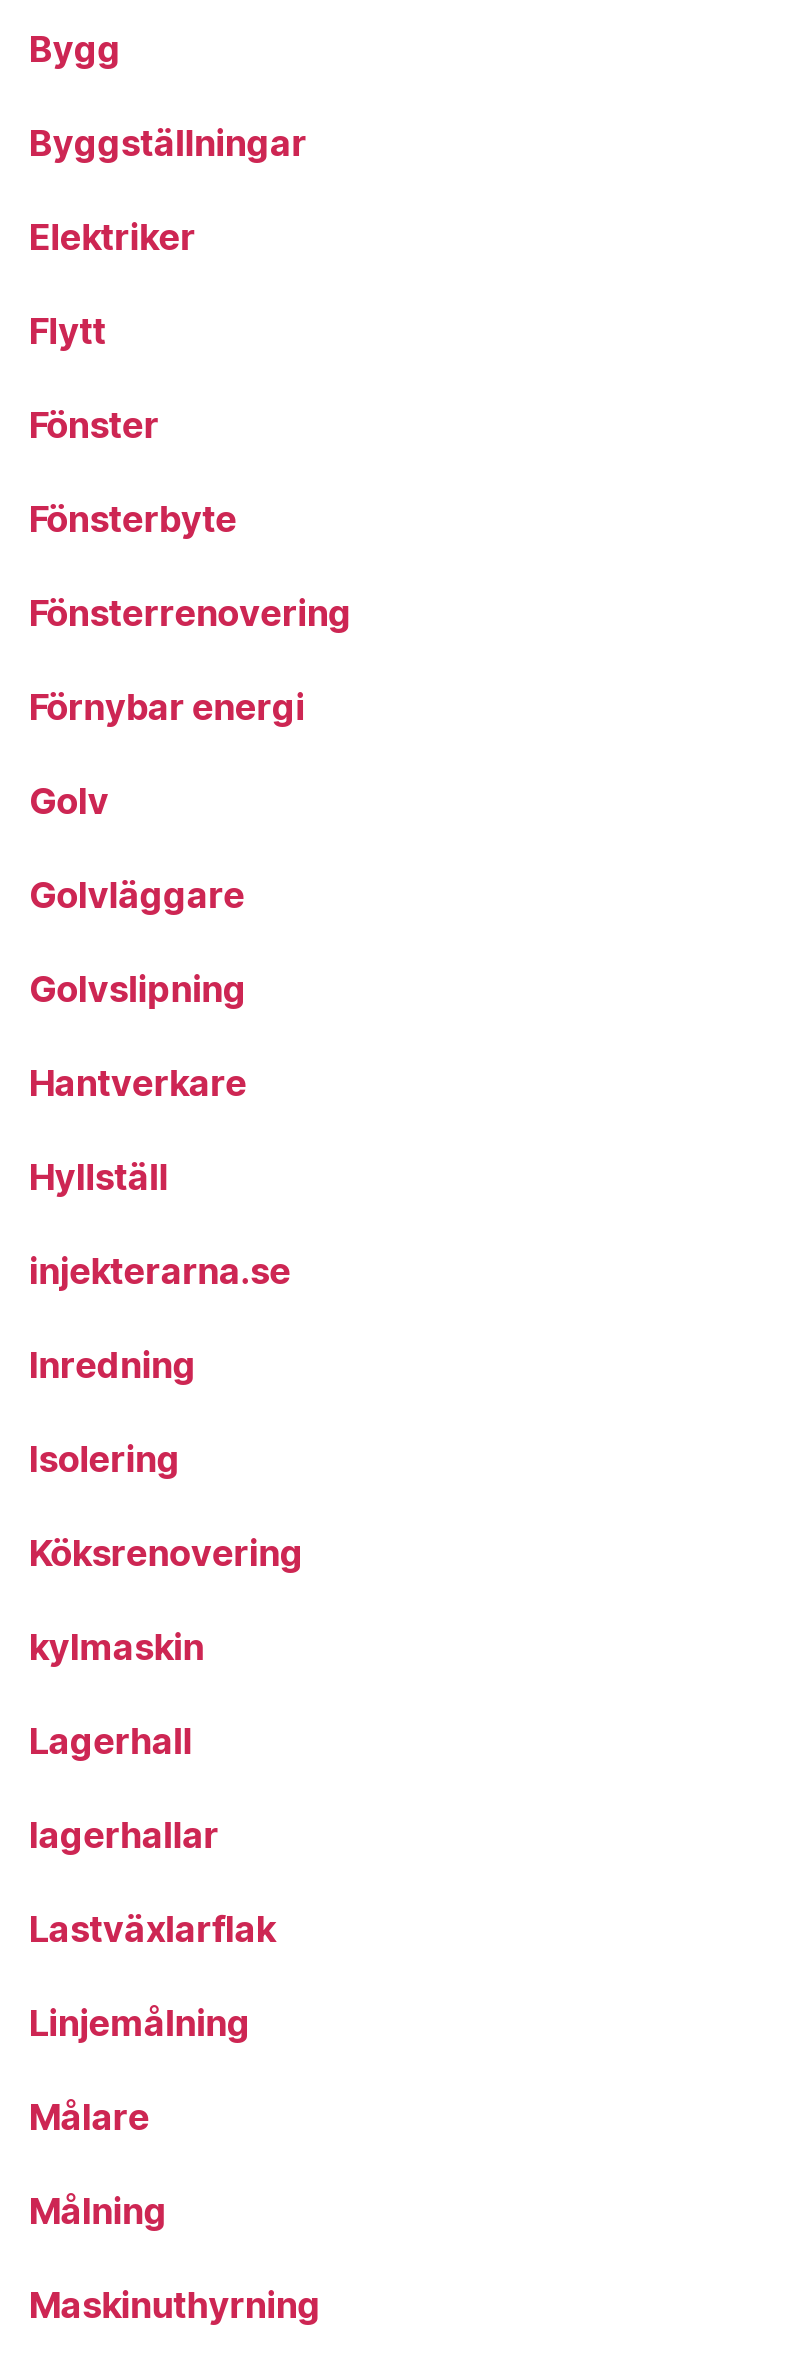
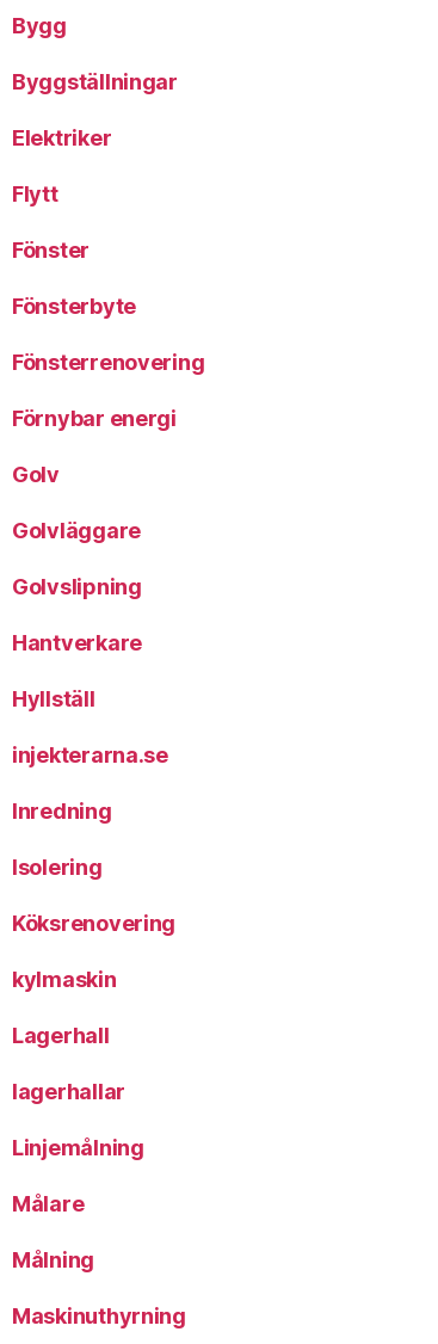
- Lastväxlarflak
